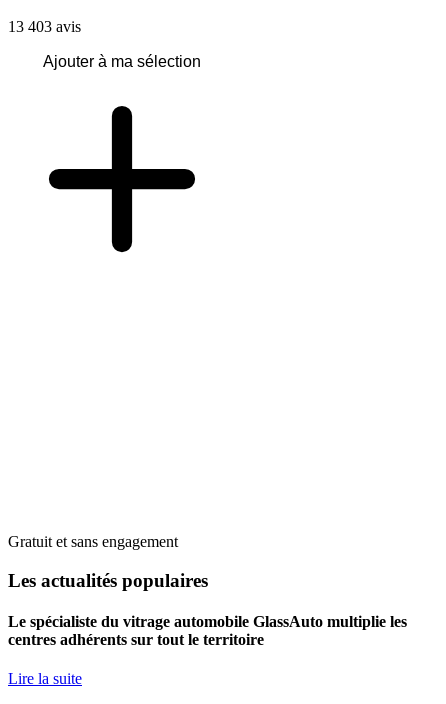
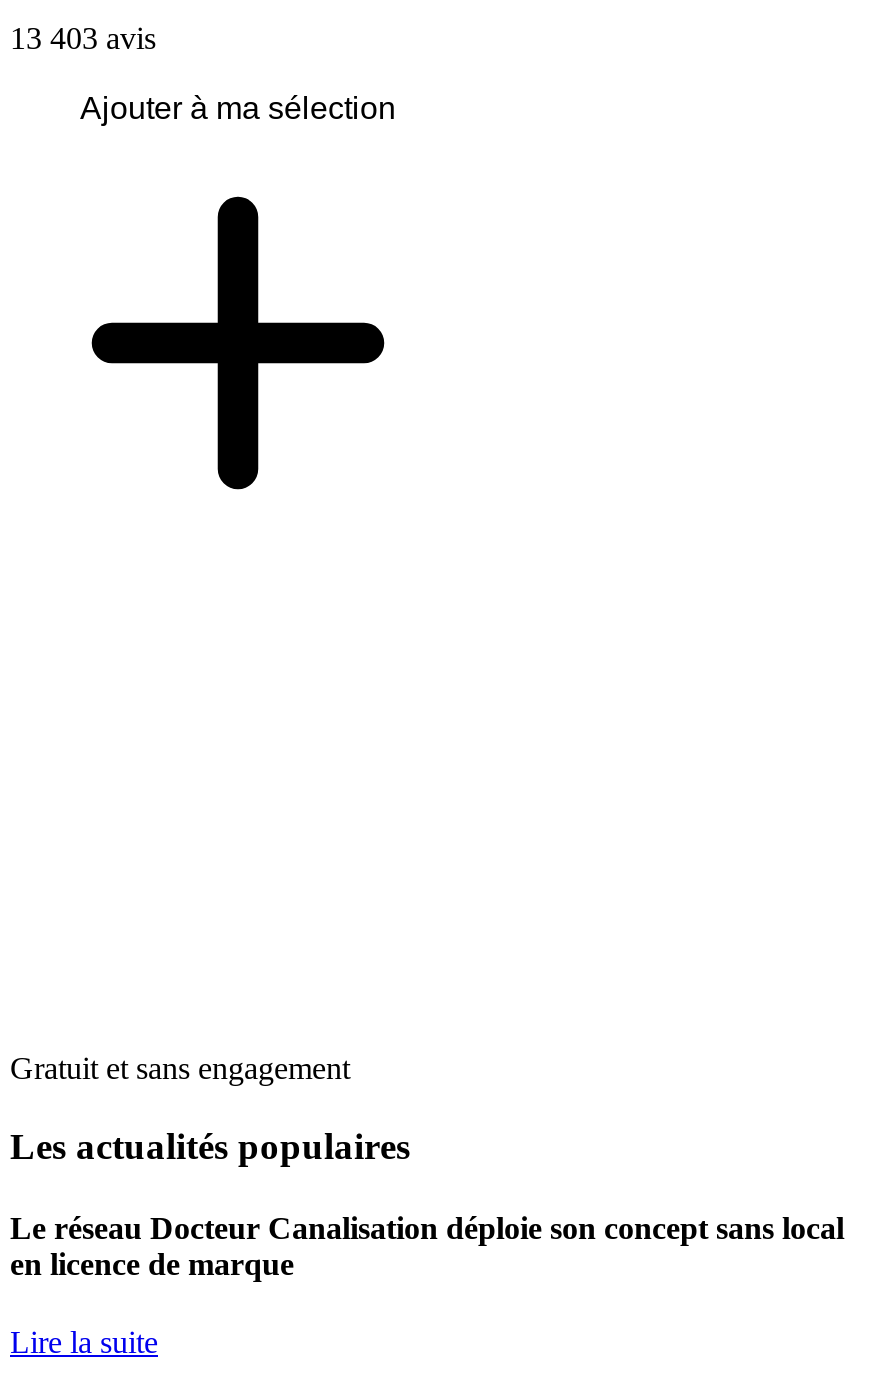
- Le spécialiste du vitrage automobile GlassAuto multiplie les
- centres adhérents sur tout le territoire
+ Le réseau Docteur Canalisation déploie son concept sans local
+ en licence de marque
